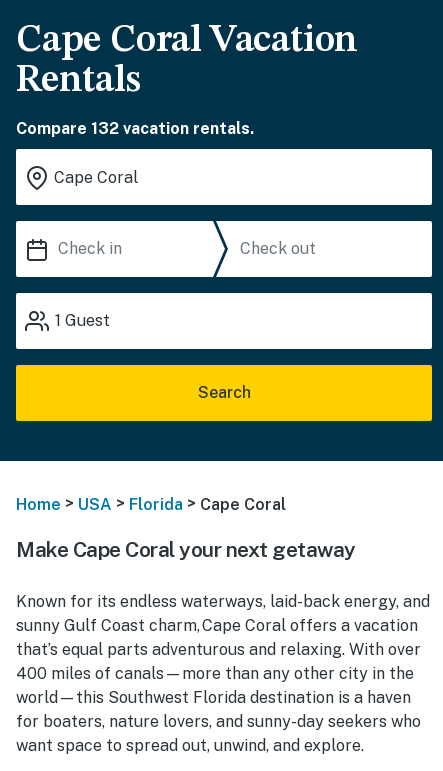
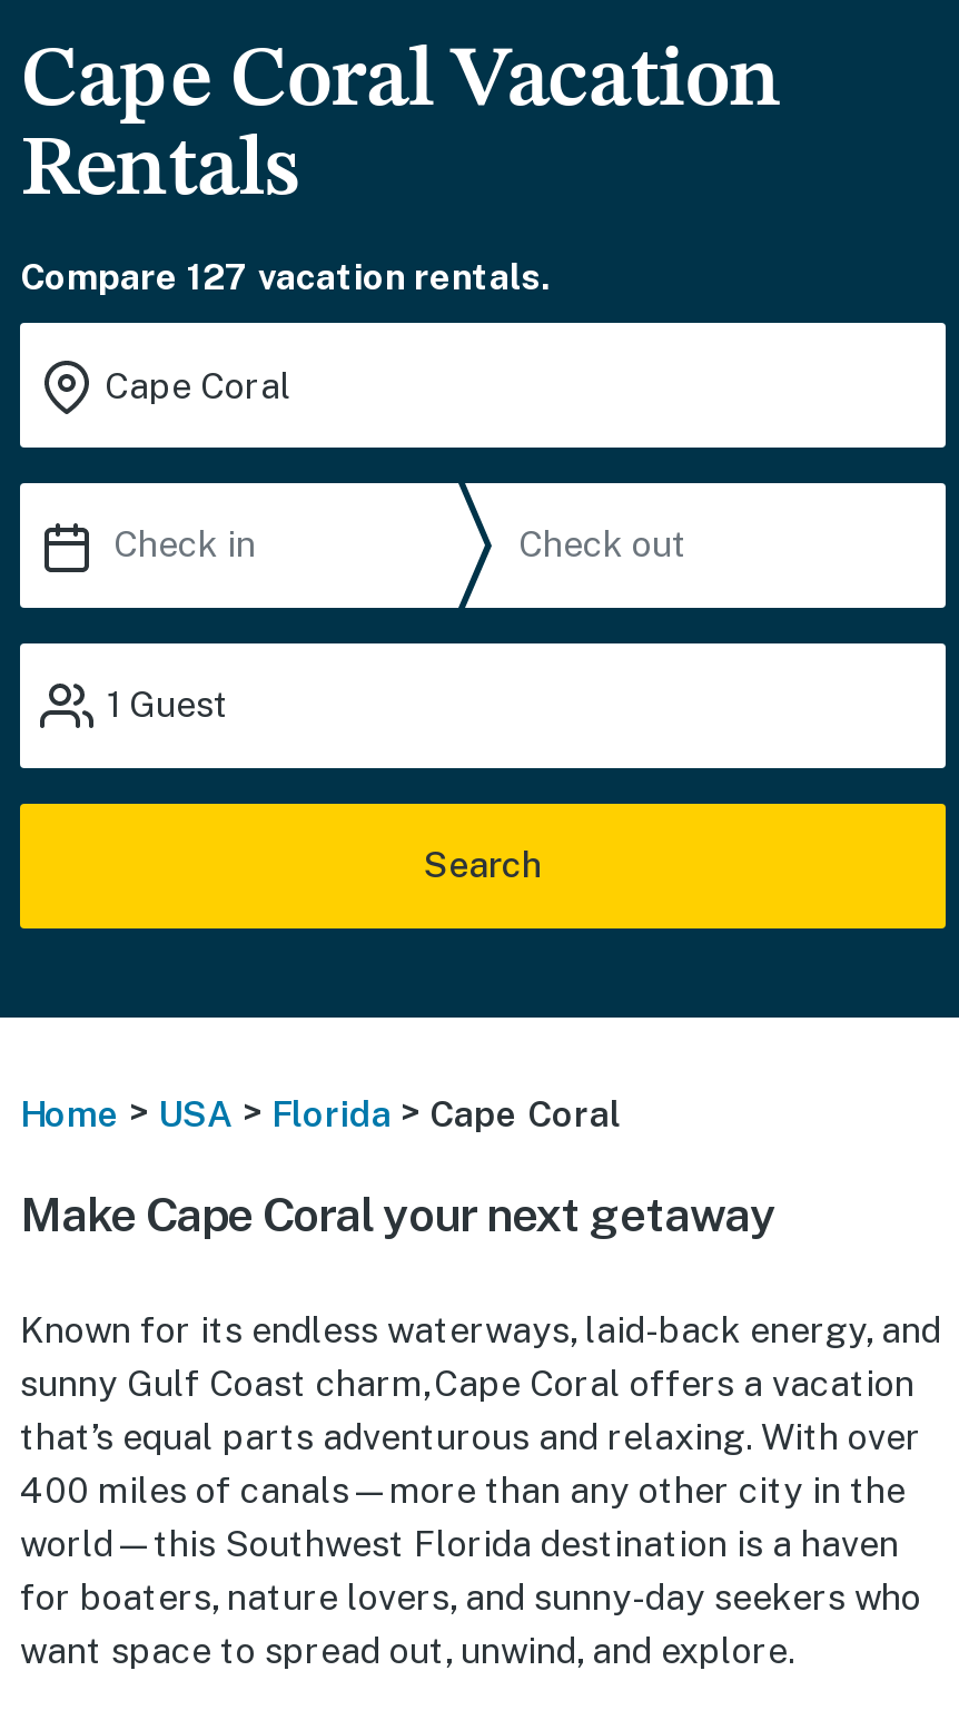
- Compare 132 vacation rentals.
+ Compare 127 vacation rentals.
